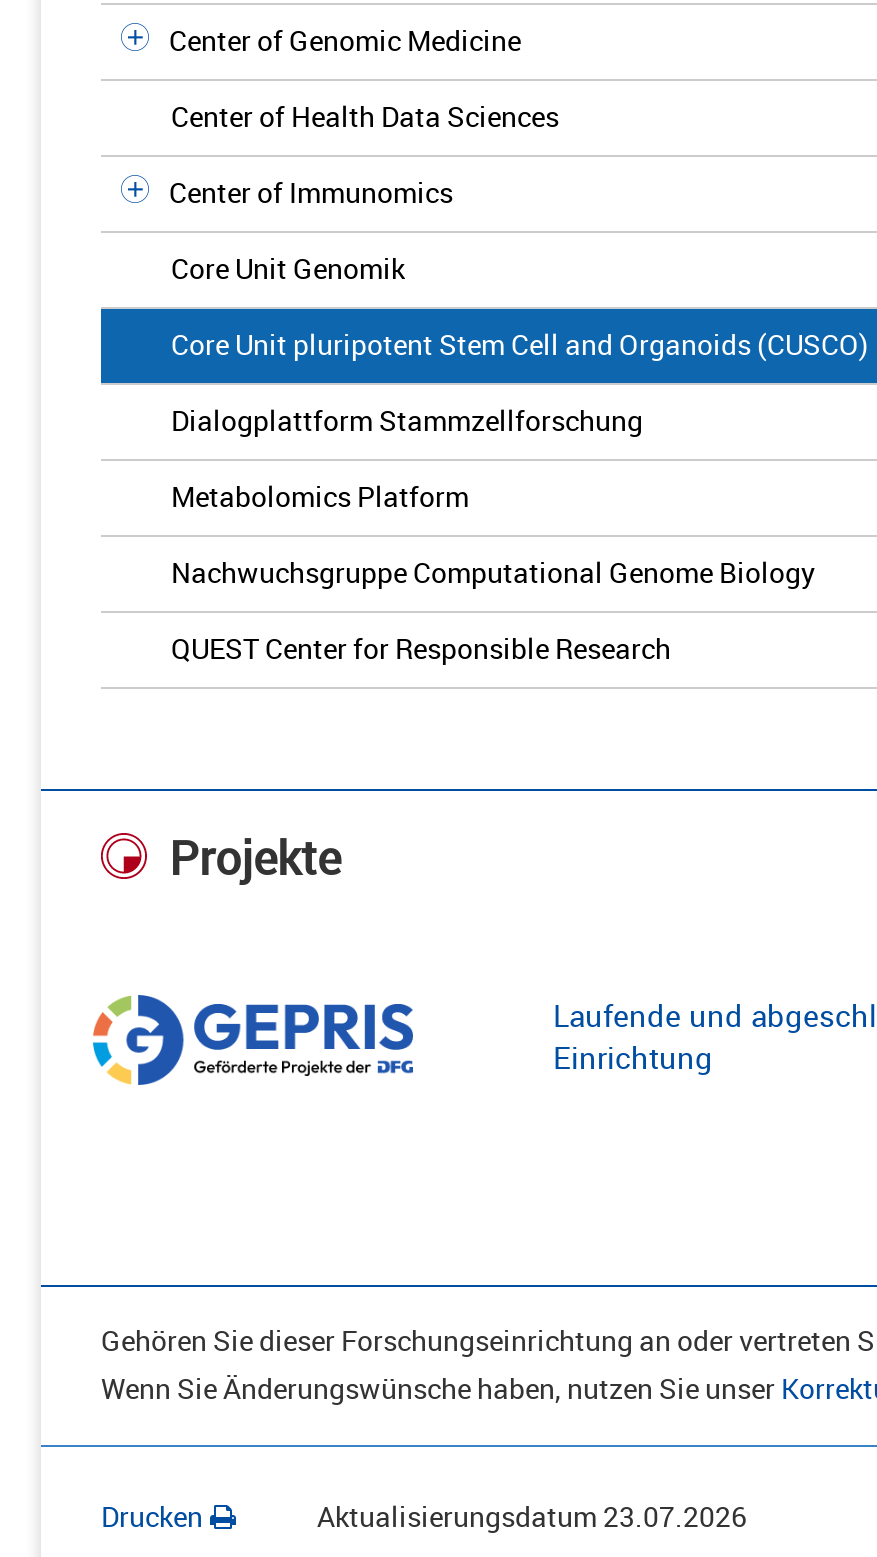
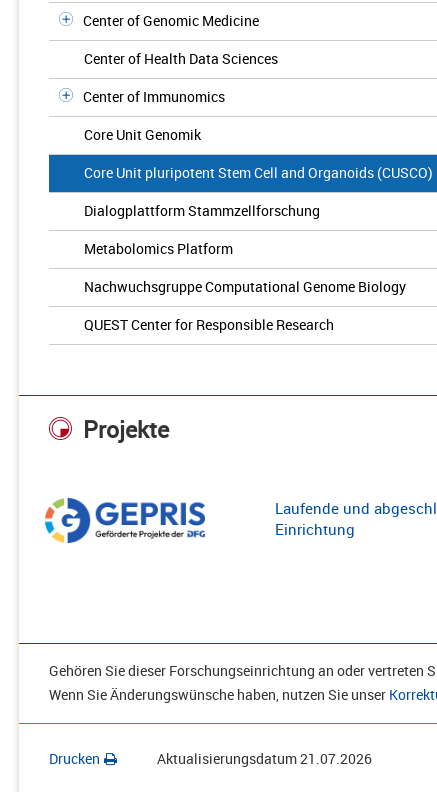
- Aktualisierungsdatum 23.07.2026
+ Aktualisierungsdatum 21.07.2026
